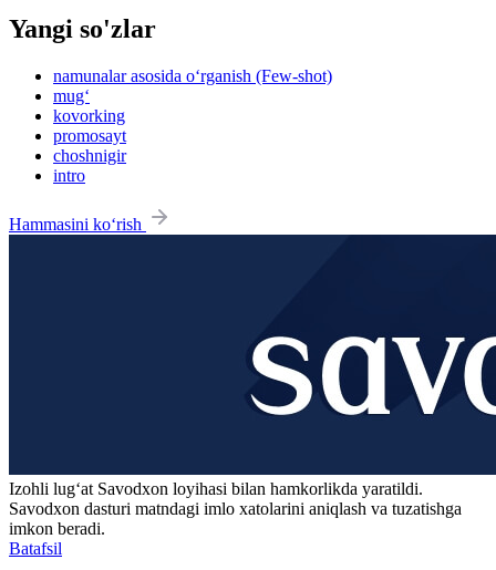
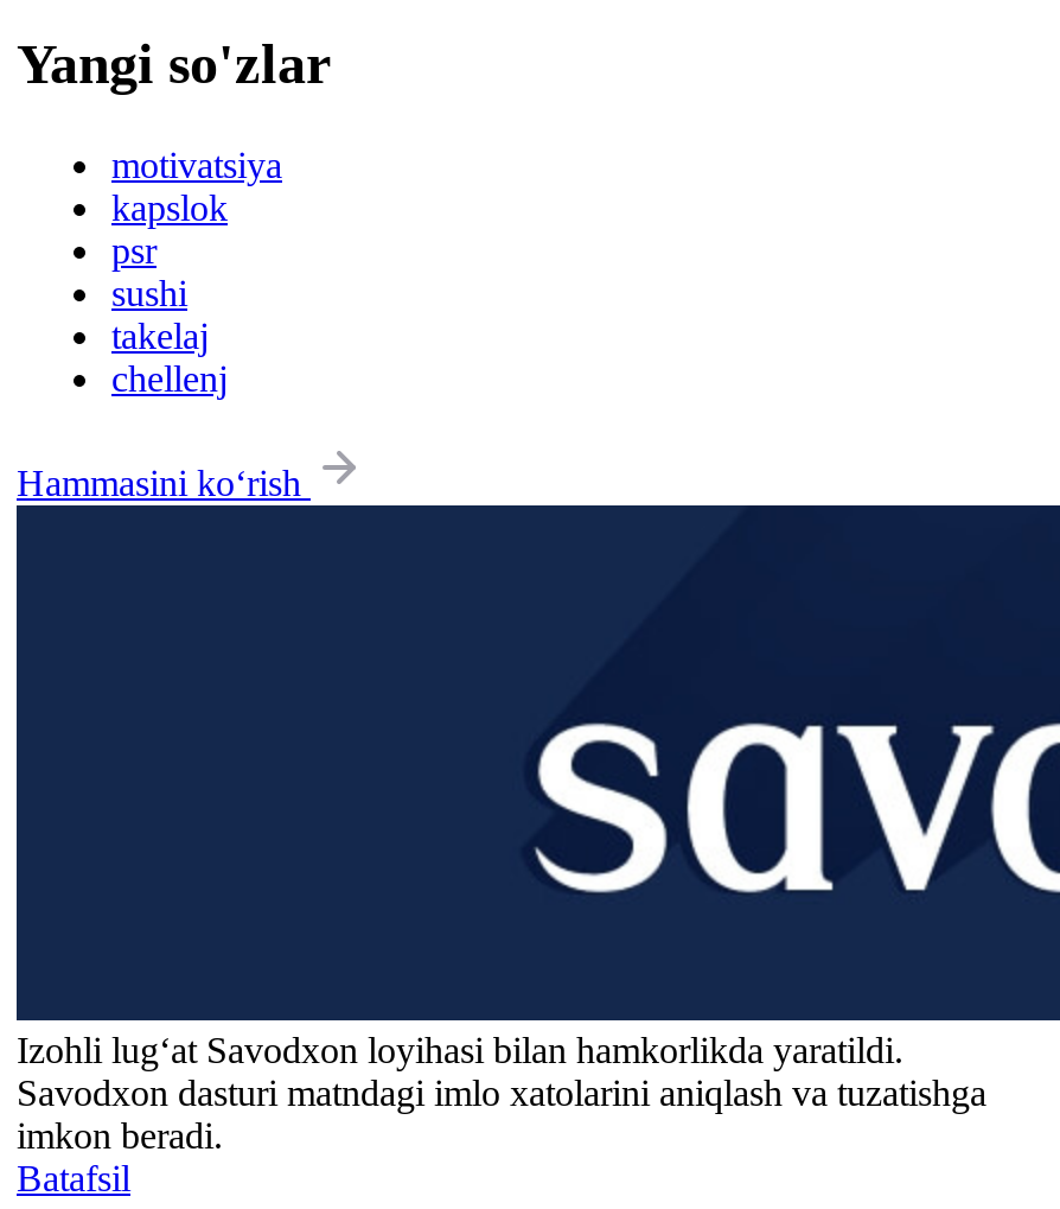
- namunalar asosida o‘rganish (Few-shot)
- mug‘
- kovorking
- promosayt
- choshnigir
- intro
+ motivatsiya
+ kapslok
+ psr
+ sushi
+ takelaj
+ chellenj
